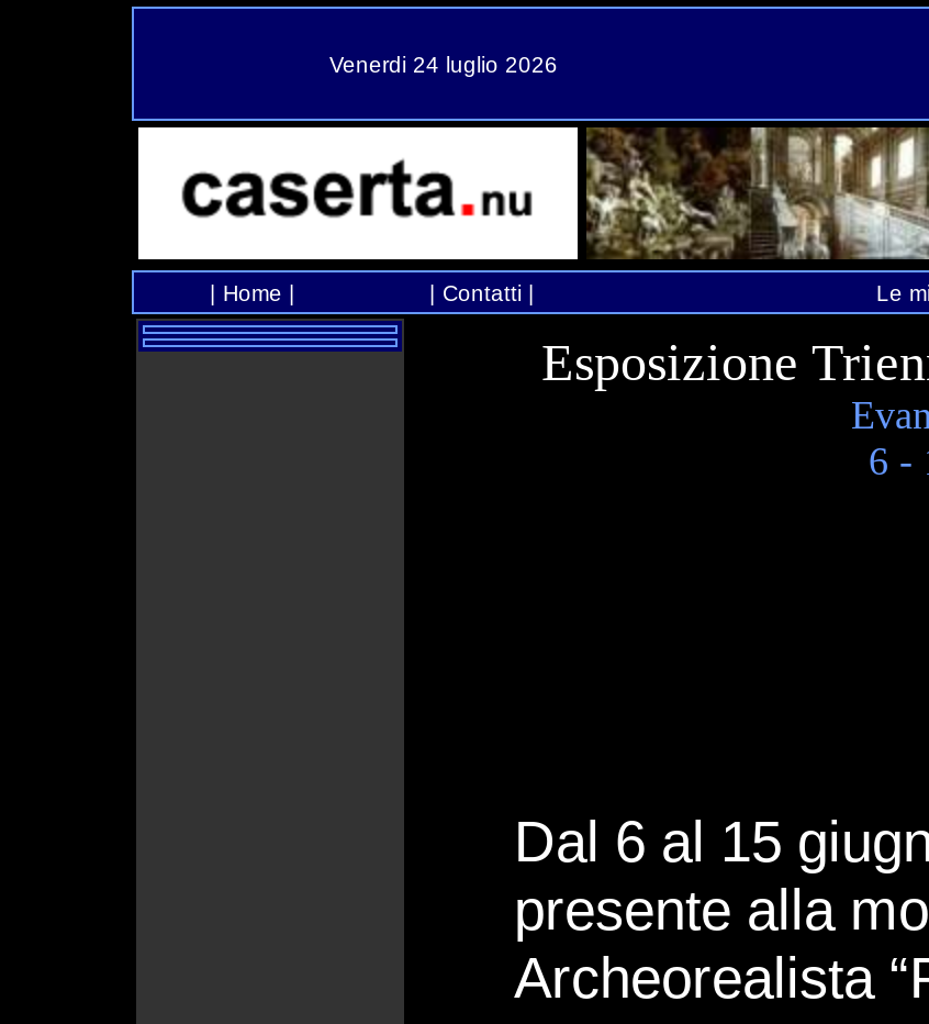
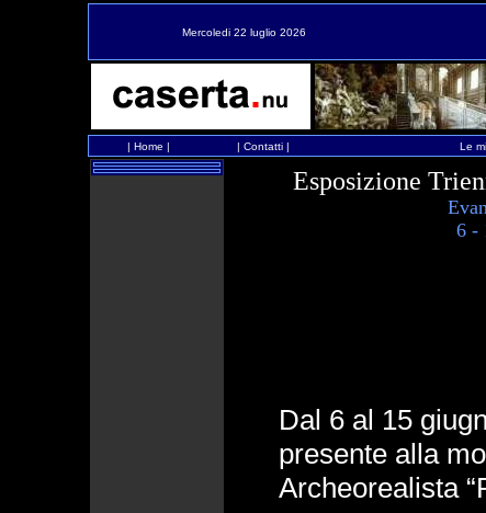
- Venerdi 24 luglio 2026
+ Mercoledi 22 luglio 2026
